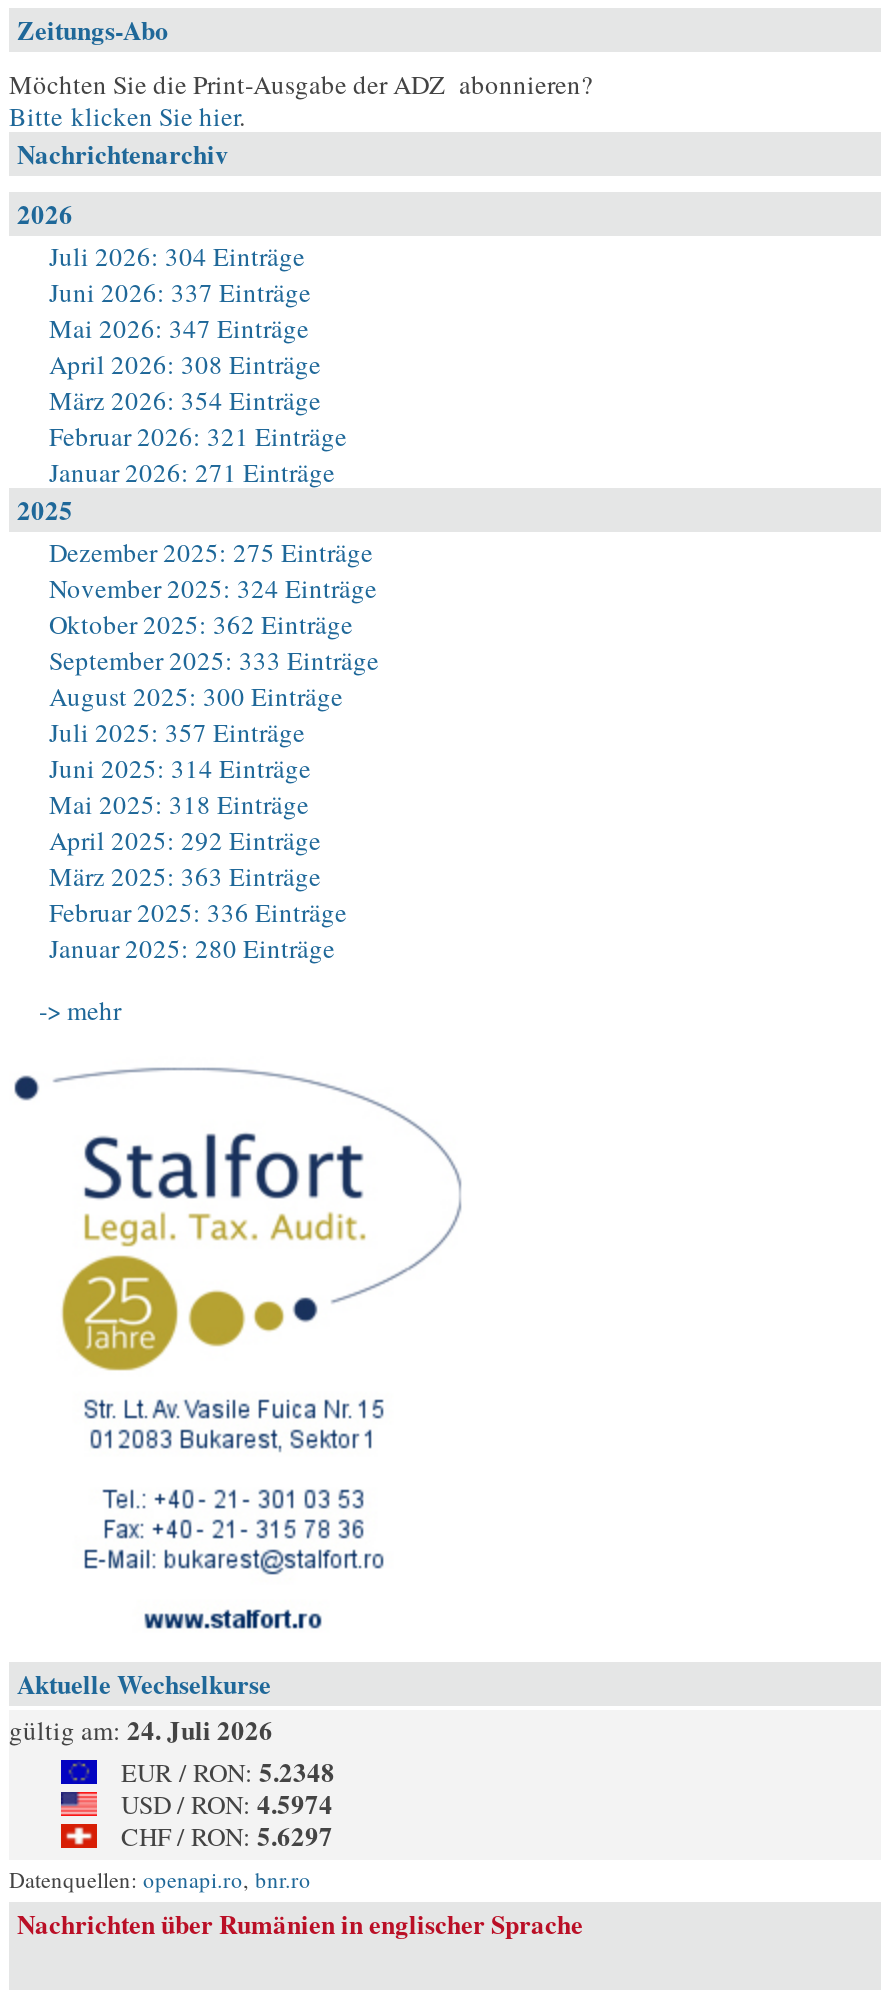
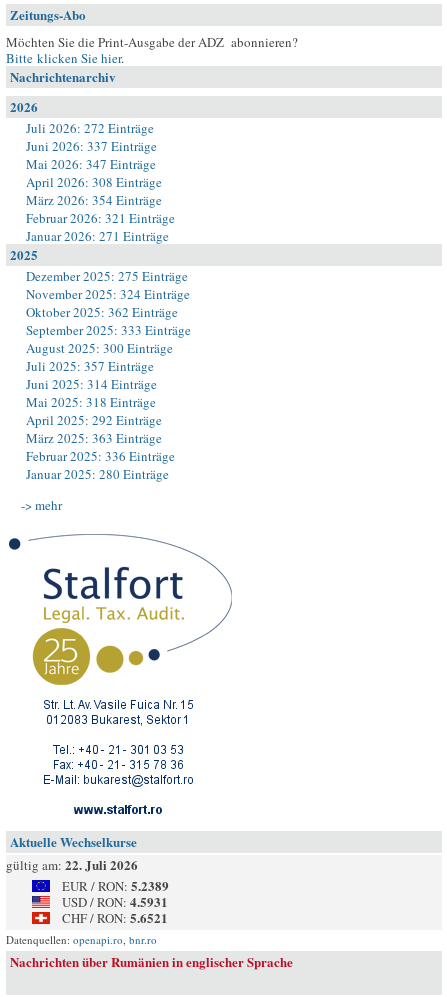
- Juli 2026: 304 Einträge
+ Juli 2026: 272 Einträge

- gültig am: 24. Juli 2026
+ gültig am: 22. Juli 2026

- EUR / RON: 5.2348
+ EUR / RON: 5.2389

- USD / RON: 4.5974
+ USD / RON: 4.5931

- CHF / RON: 5.6297
+ CHF / RON: 5.6521
